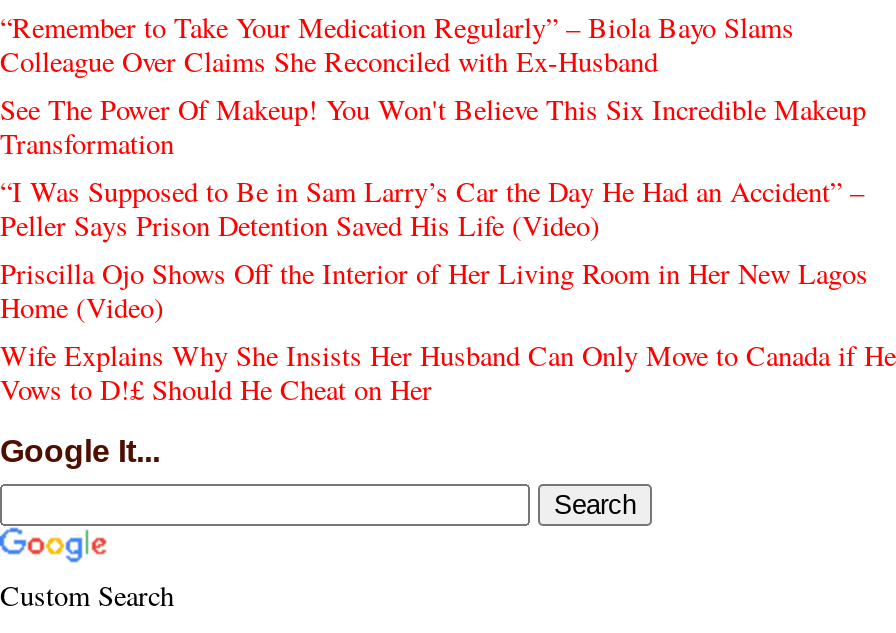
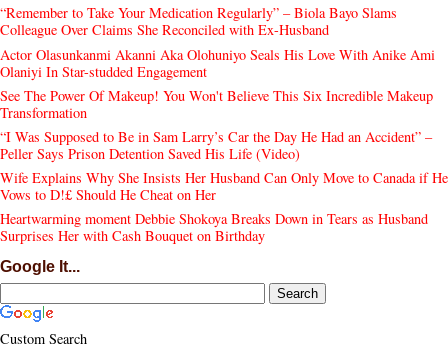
+ Actor Olasunkanmi Akanni Aka Olohuniyo Seals His Love With Anike Ami
+ Olaniyi In Star-studded Engagement

- Priscilla Ojo Shows Off the Interior of Her Living Room in Her New Lagos
- Home (Video)

+ Heartwarming moment Debbie Shokoya Breaks Down in Tears as Husband
+ Surprises Her with Cash Bouquet on Birthday
